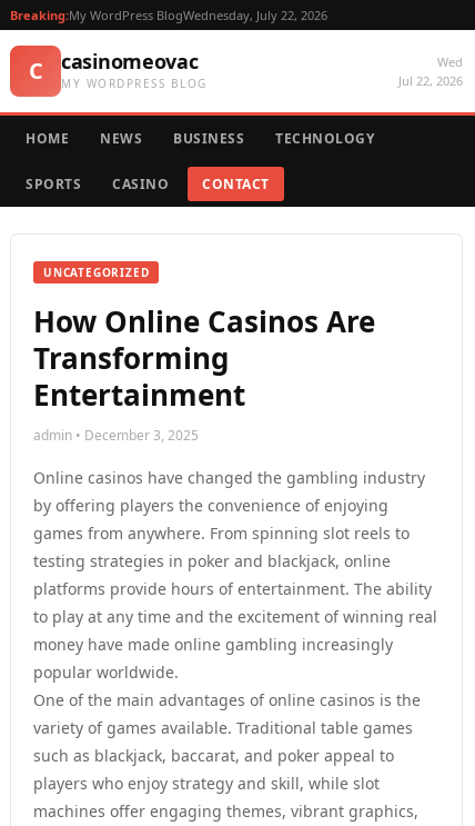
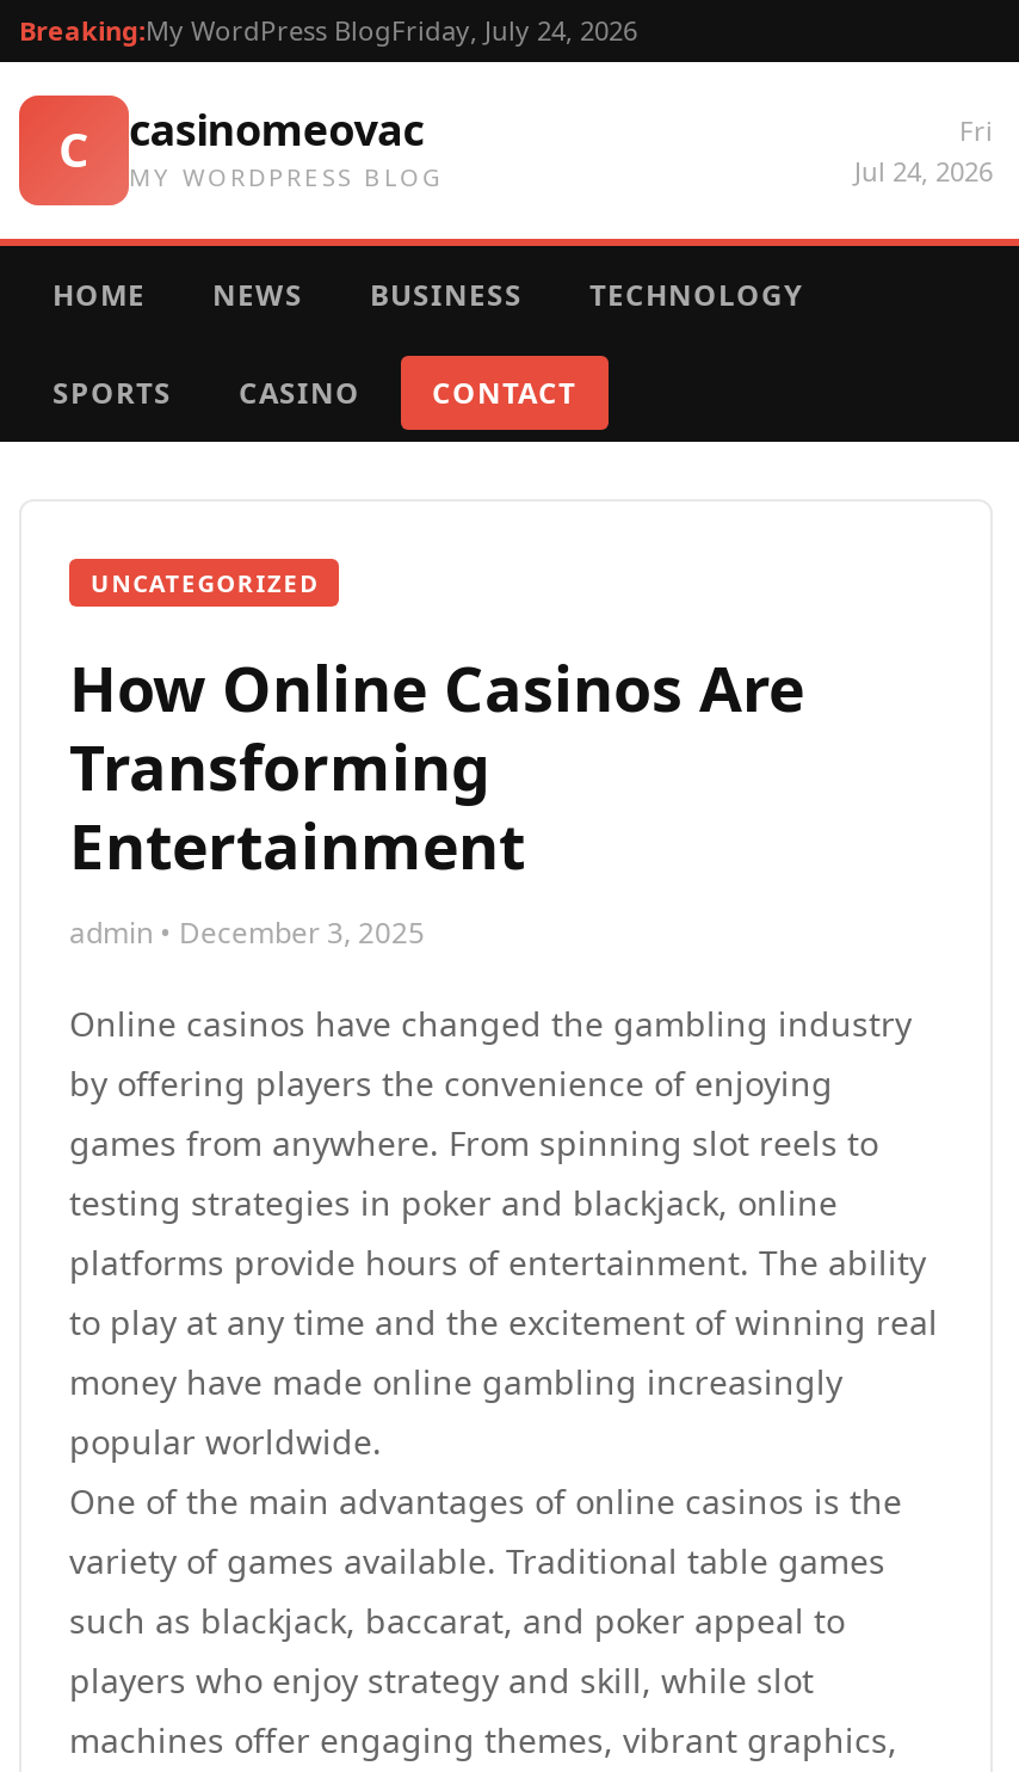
- Breaking:My WordPress BlogWednesday, July 22, 2026
+ Breaking:My WordPress BlogFriday, July 24, 2026

- Wed
- Jul 22, 2026
+ Fri
+ Jul 24, 2026
